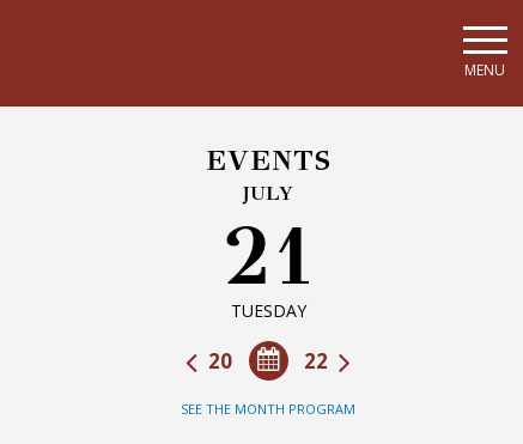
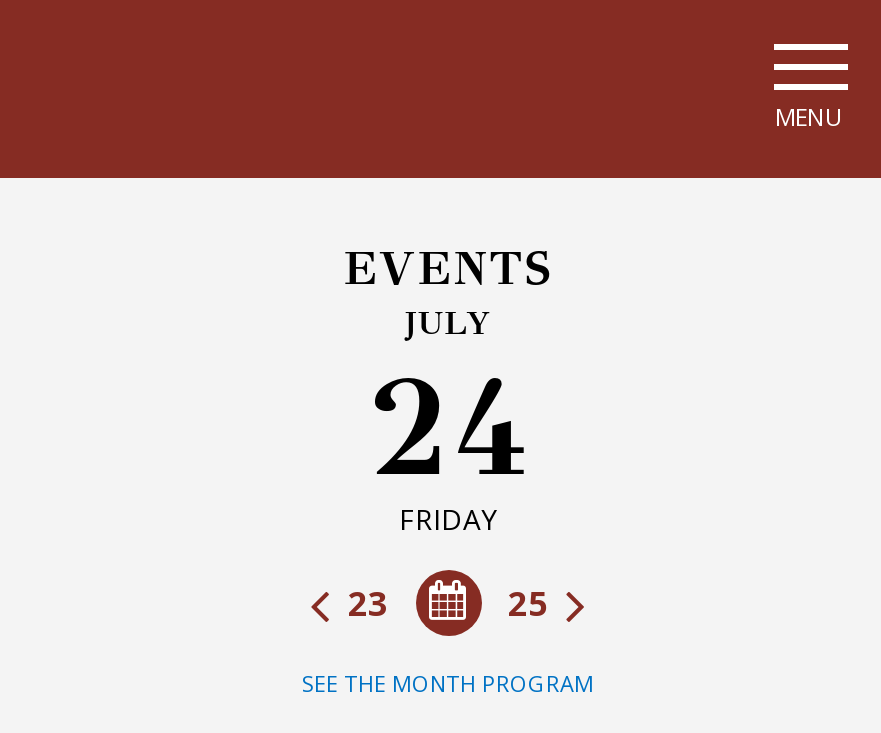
- 21
- TUESDAY
+ 24
+ FRIDAY

- 22
- 20
+ 25
+ 23
